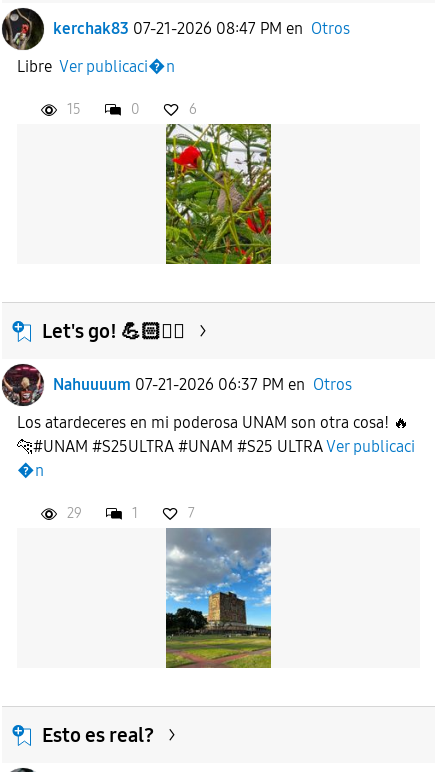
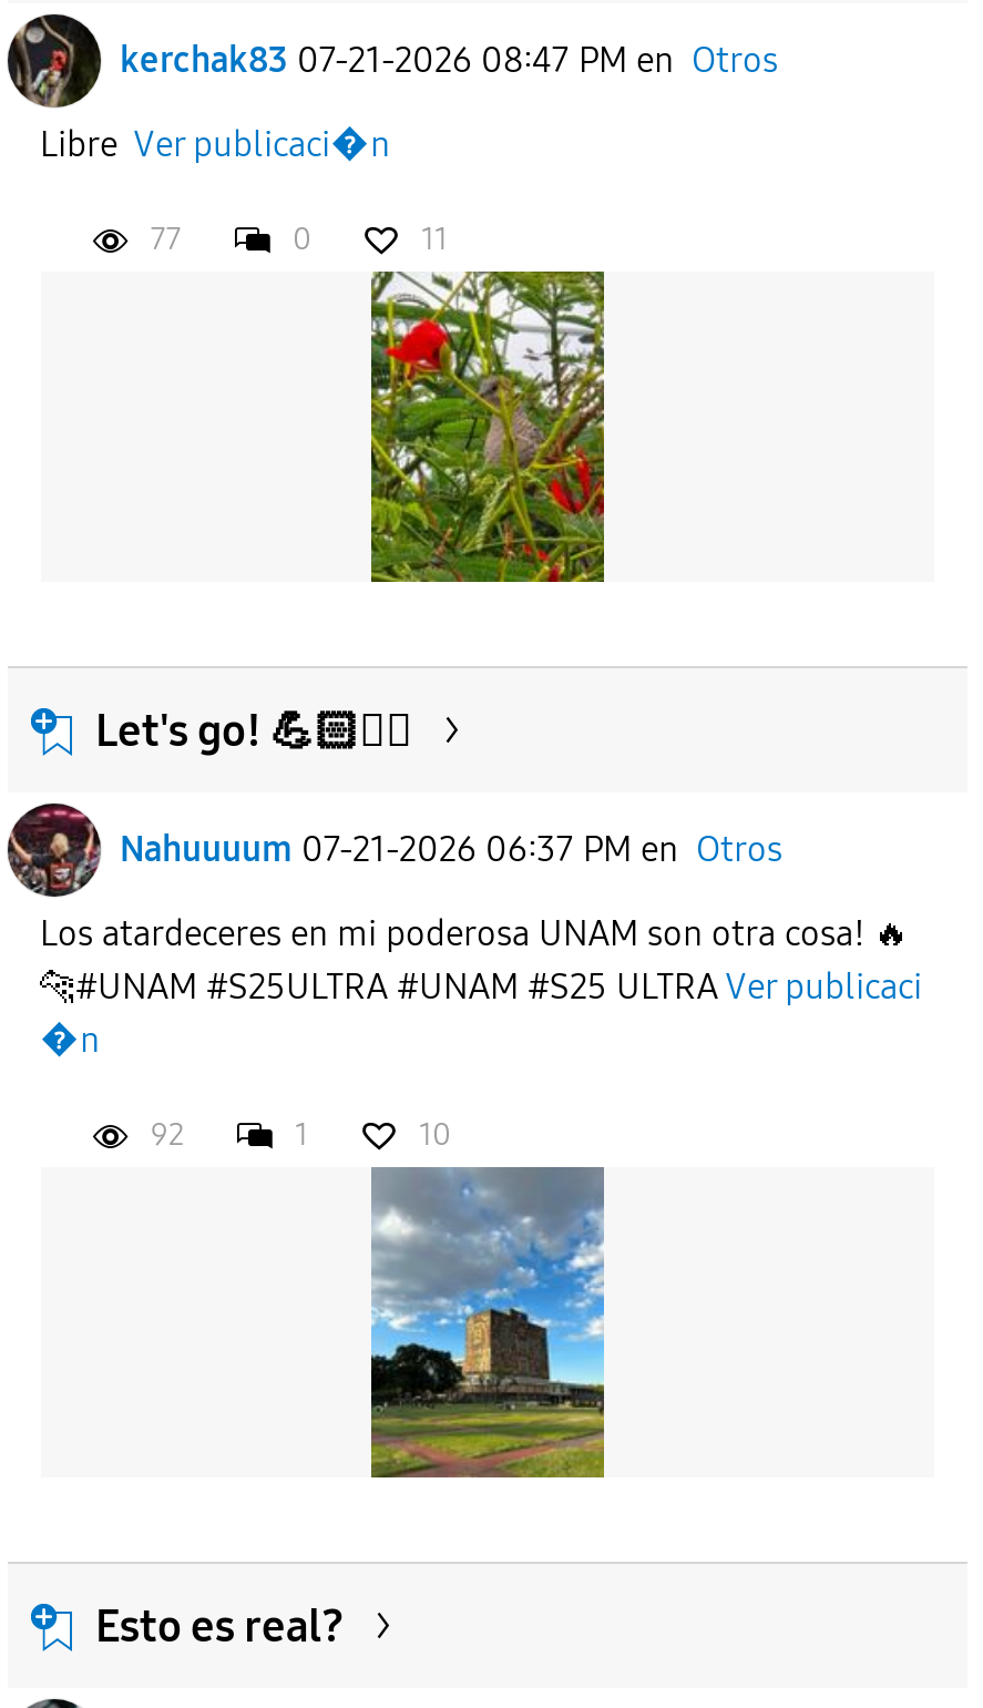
- 15
+ 77

- 6
+ 11

- 29
+ 92

- 7
+ 10
